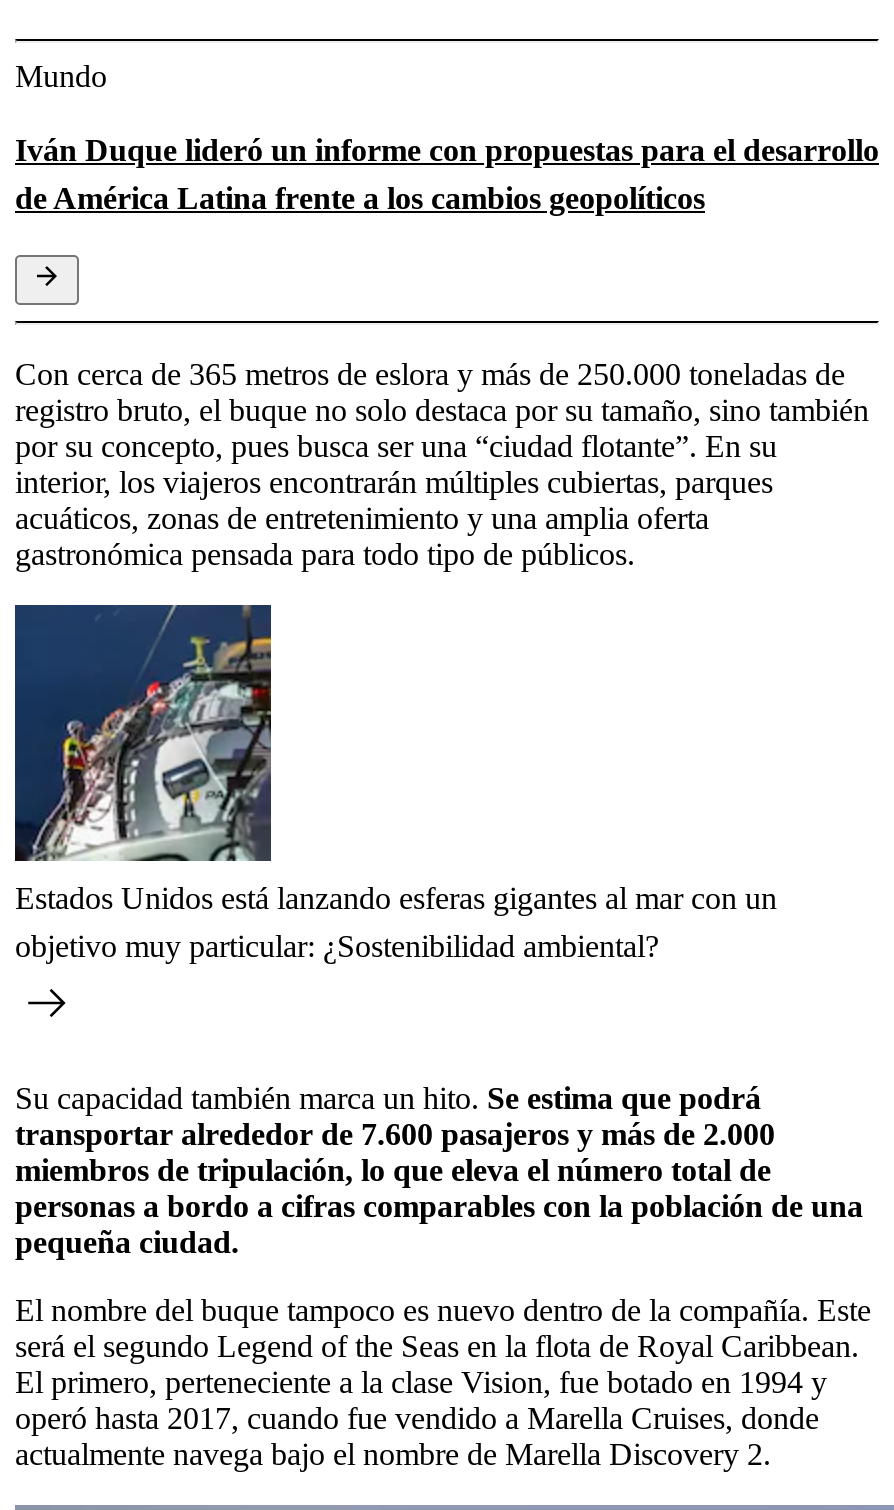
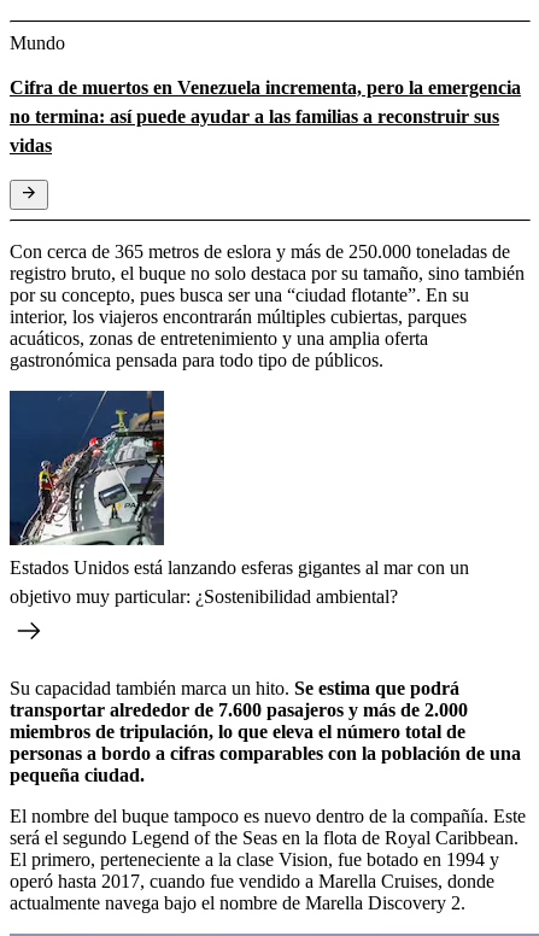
- Iván Duque lideró un informe con propuestas para el desarrollo
- de América Latina frente a los cambios geopolíticos
+ Cifra de muertos en Venezuela incrementa, pero la emergencia
+ no termina: así puede ayudar a las familias a reconstruir sus
+ vidas
